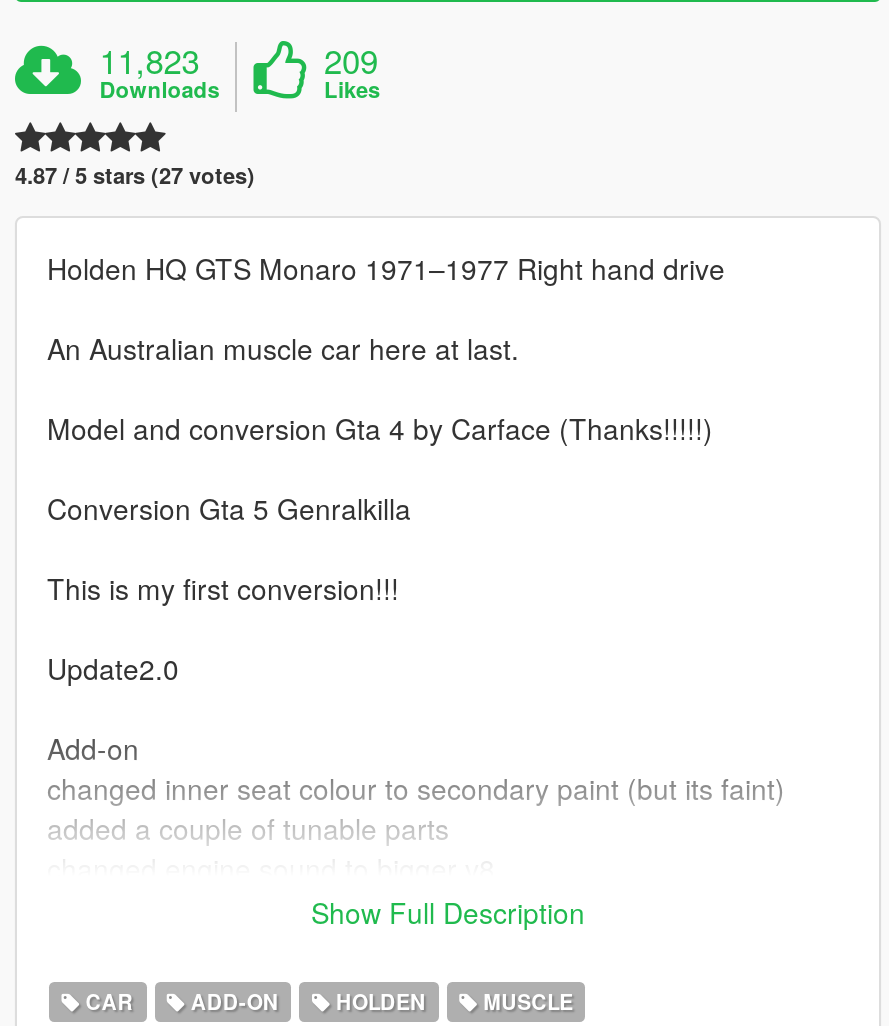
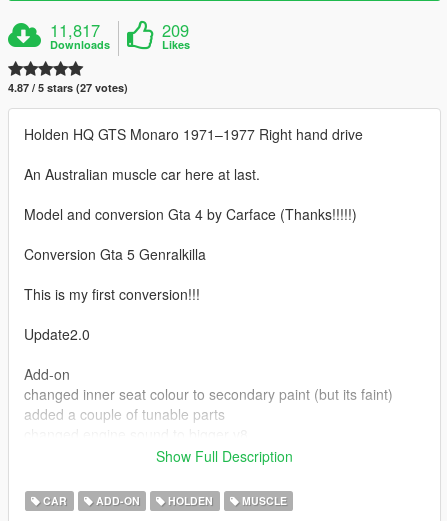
- 11,823
+ 11,817
